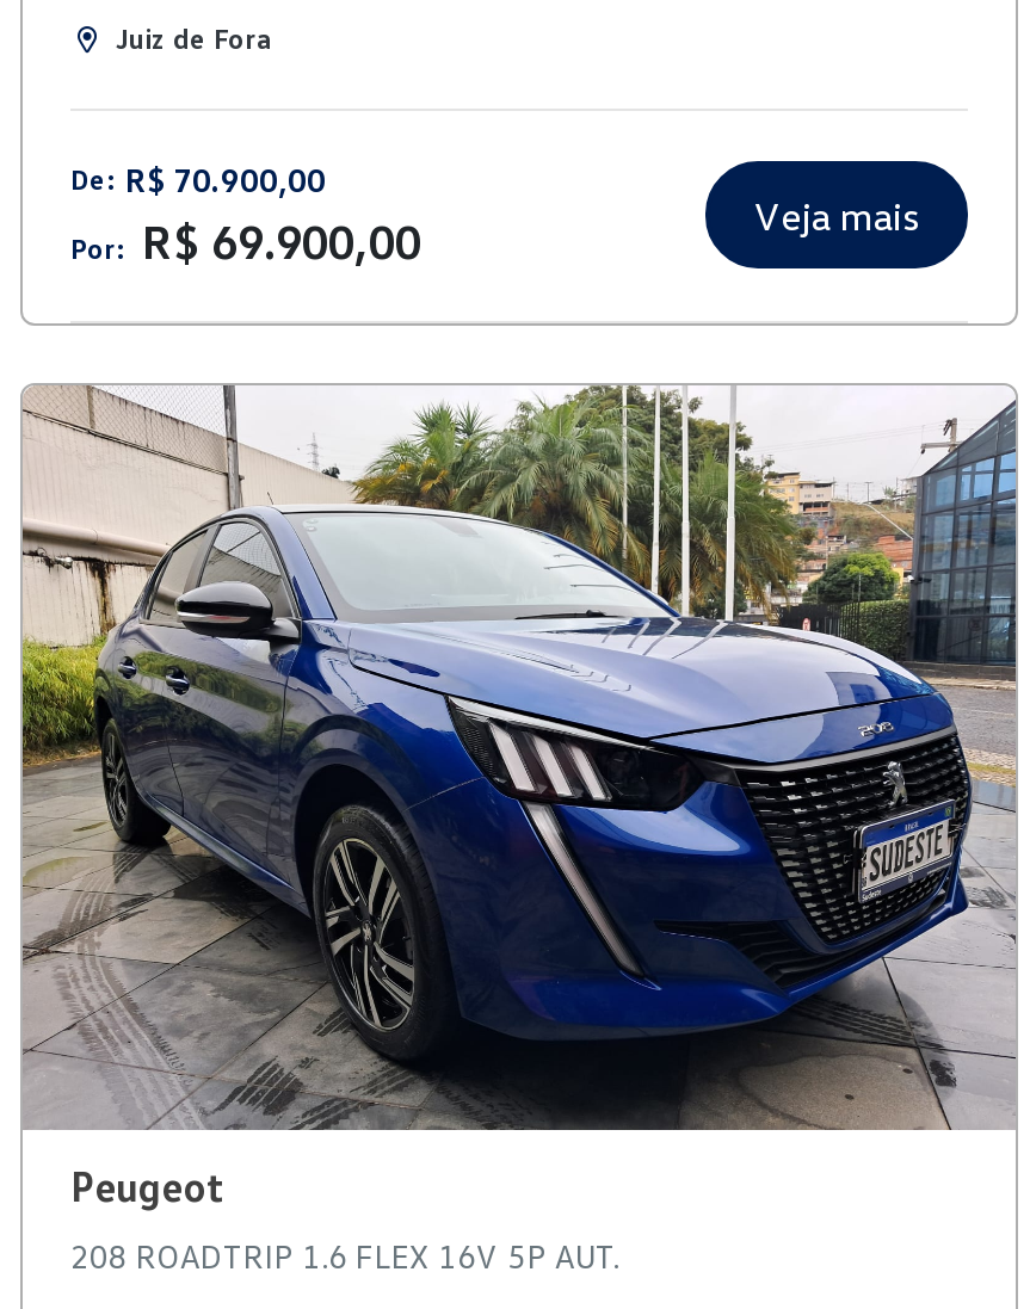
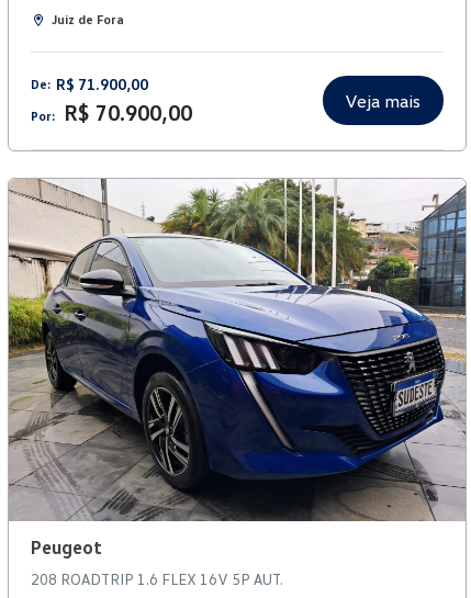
- De: R$ 70.900,00
+ De: R$ 71.900,00

- Por: R$ 69.900,00
+ Por: R$ 70.900,00
